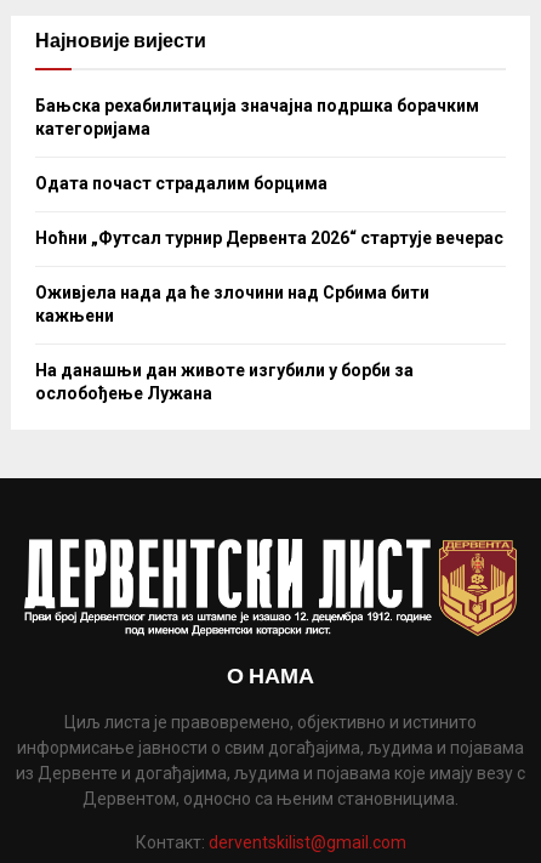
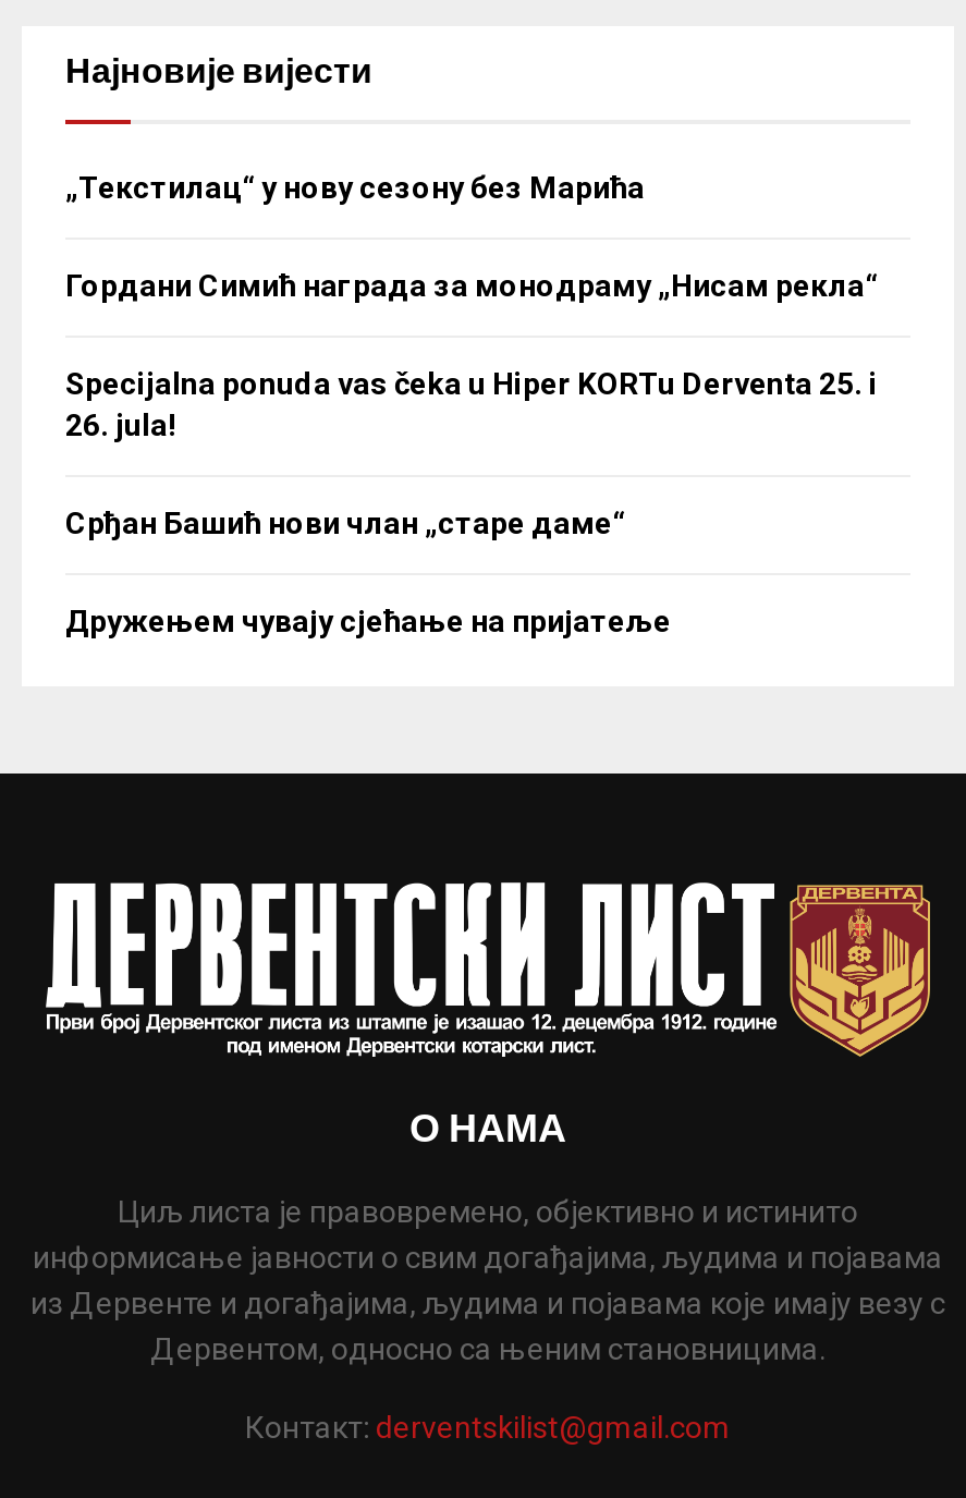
- Бањска рехабилитација значајна подршка борачким
- категоријама
+ „Текстилац“ у нову сезону без Марића

- Одата почаст страдалим борцима
+ Гордани Симић награда за монодраму „Нисам рекла“

- Ноћни „Футсал турнир Дервента 2026“ стартује вечерас
+ Specijalna ponuda vas čeka u Hiper KORTu Derventa 25. i
+ 26. jula!

- Оживјела нада да ће злочини над Србима бити
- кажњени
+ Срђан Башић нови члан „старе даме“

- На данашњи дан животе изгубили у борби за
- ослобођење Лужана
+ Дружењем чувају сјећање на пријатеље
